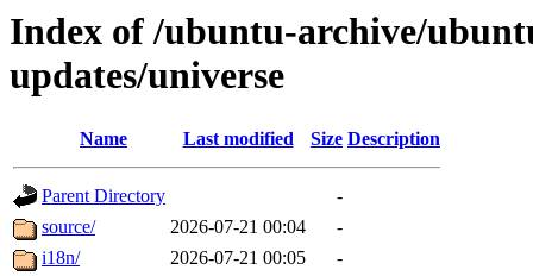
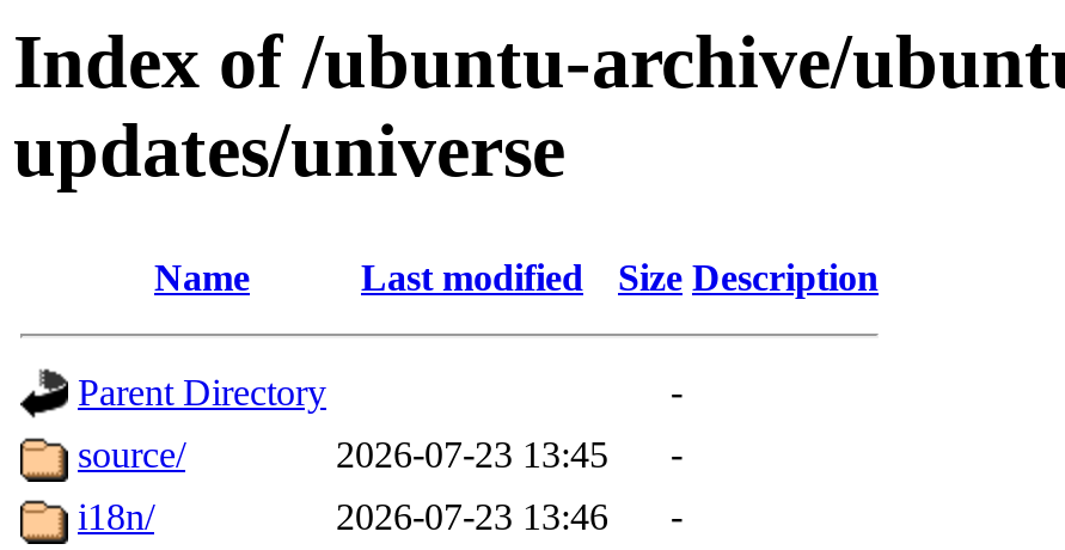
- 2026-07-21 00:04
+ 2026-07-23 13:45

- 2026-07-21 00:05
+ 2026-07-23 13:46
